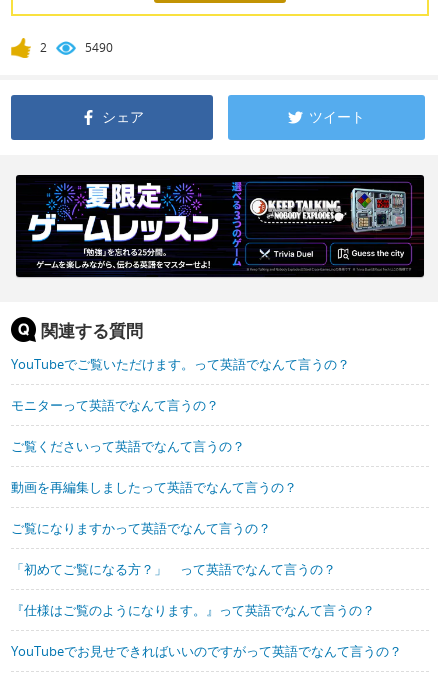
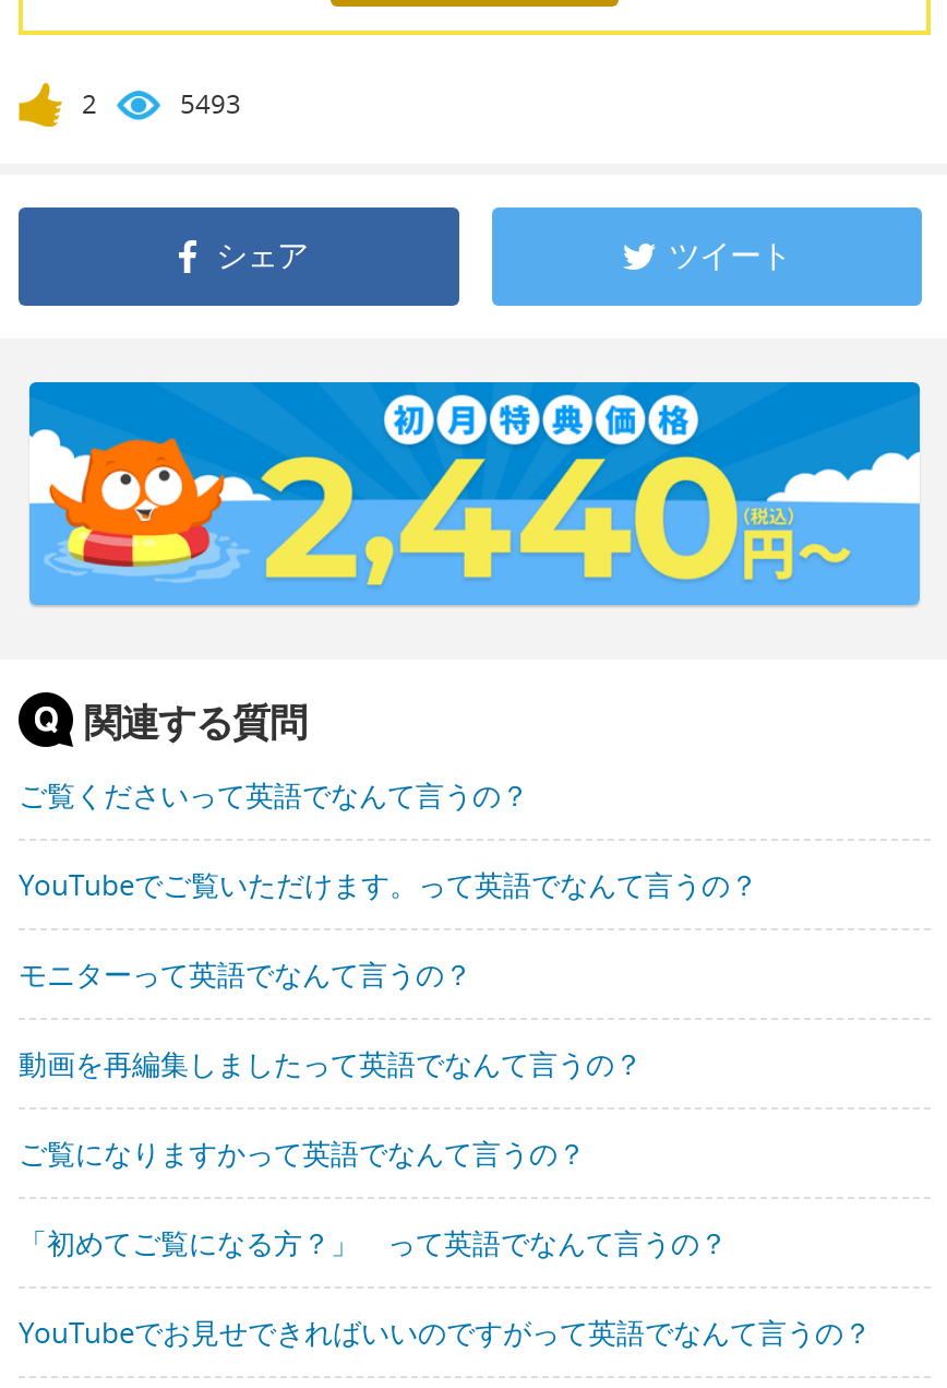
- 5490
+ 5493

- [image]
+ [image]

moved down: YouTubeでご覧いただけます。って英語でなんて言うの？ | モニターって英語でなんて言うの？

moved up: ご覧くださいって英語でなんて言うの？

- 『仕様はご覧のようになります。』って英語でなんて言うの？
